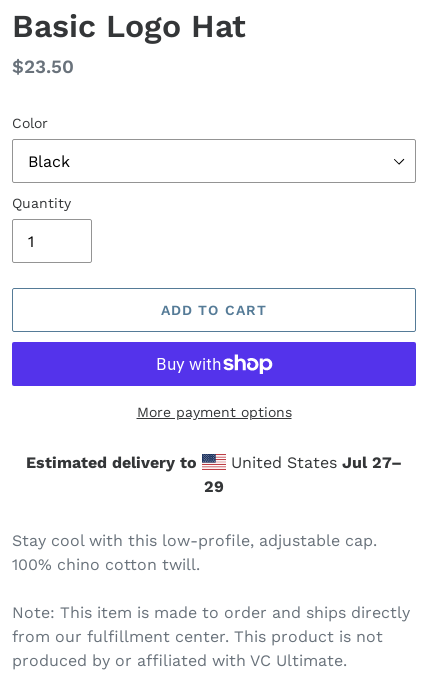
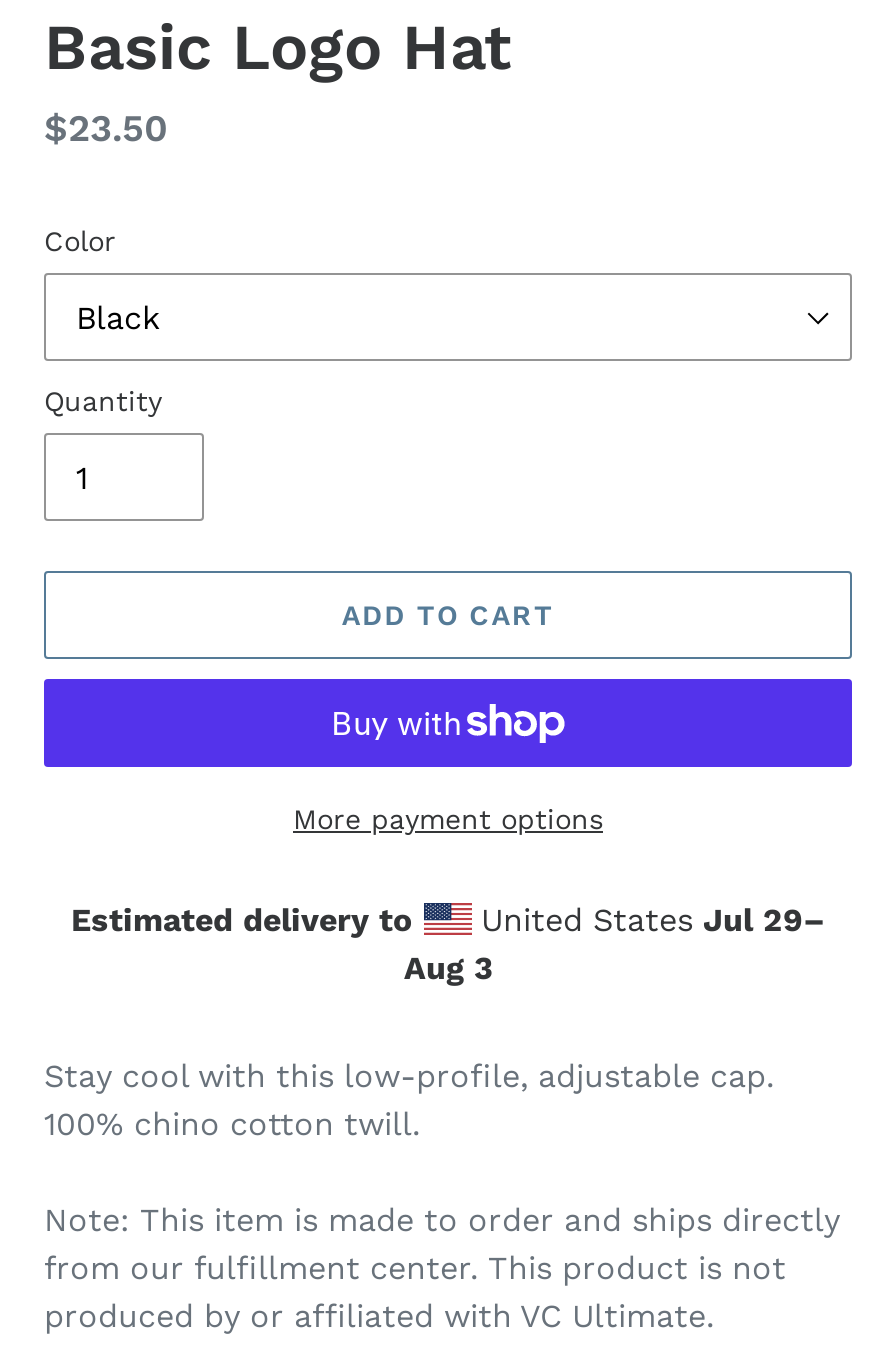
- United States Jul 27–
- 29
+ United States Jul 29–
+ Aug 3
